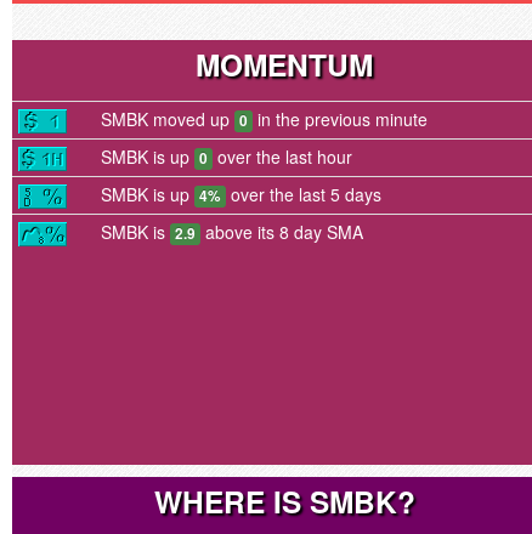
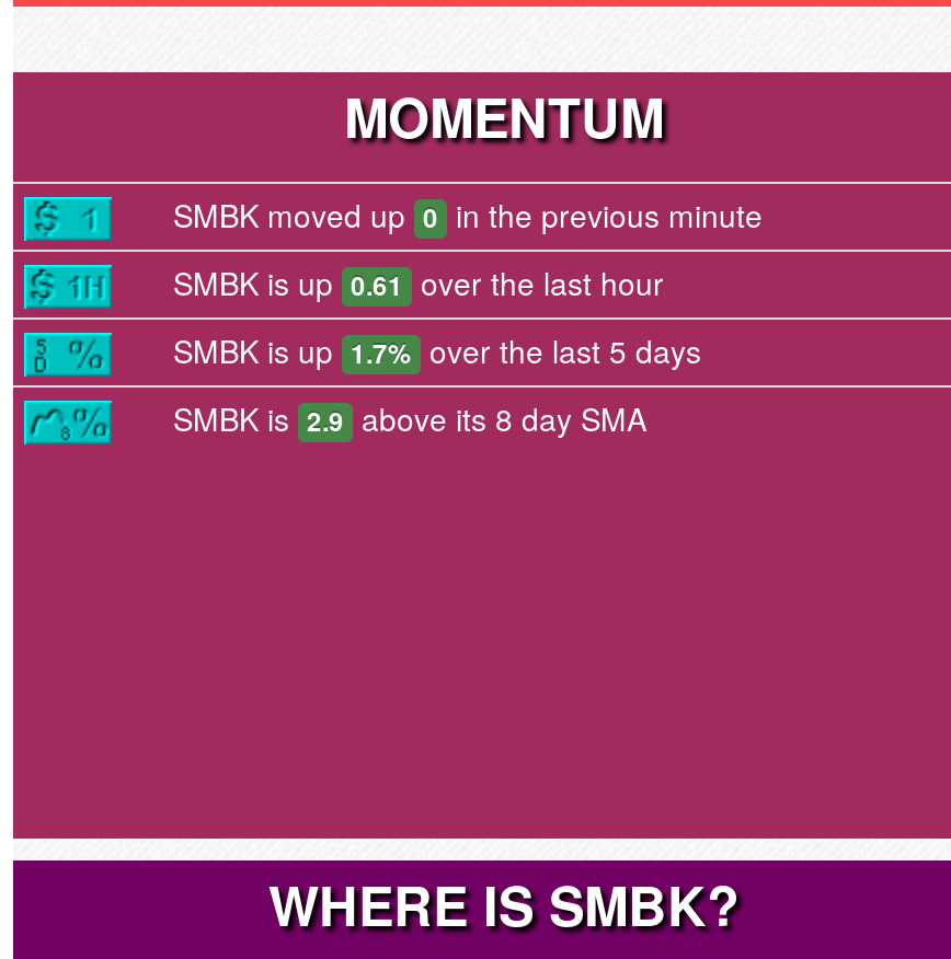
- SMBK is up 0 over the last hour
+ SMBK is up 0.61 over the last hour

- SMBK is up 4% over the last 5 days
+ SMBK is up 1.7% over the last 5 days
